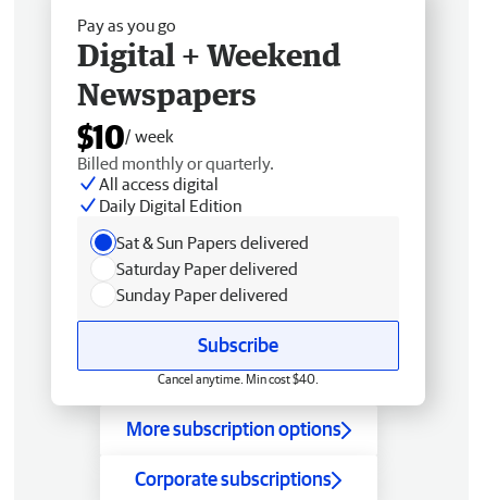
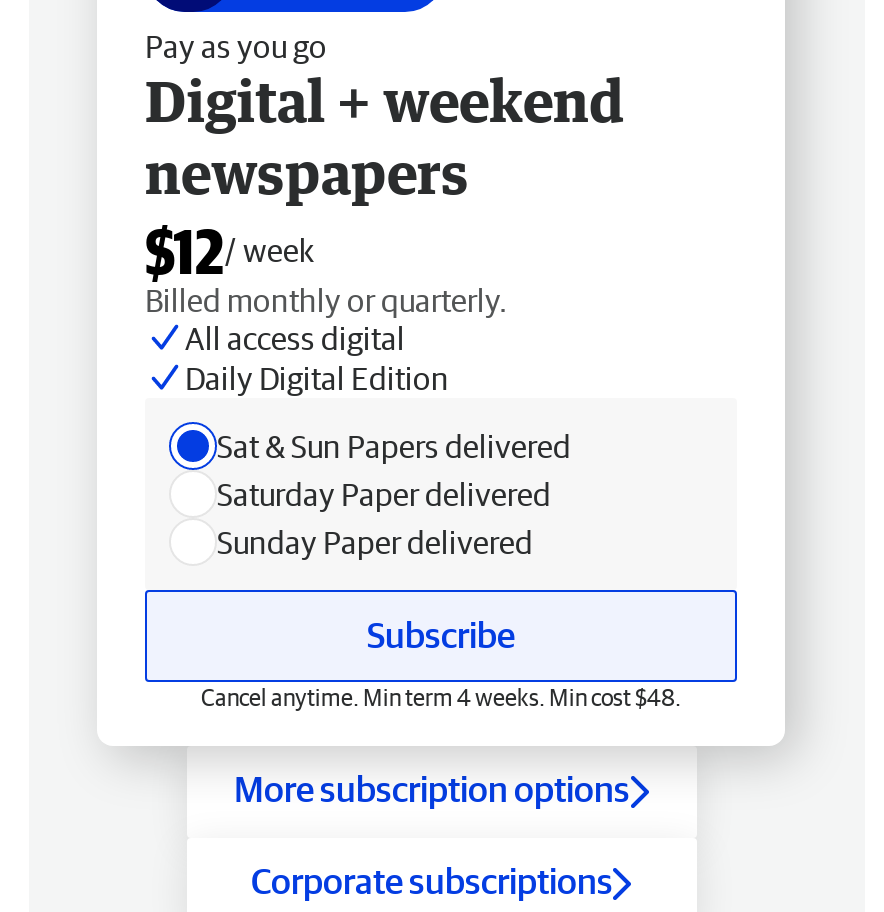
- Digital + Weekend
- Newspapers
- $10/ week
+ Digital + weekend
+ newspapers
+ $12/ week

- Cancel anytime. Min cost $40.
+ Cancel anytime. Min term 4 weeks. Min cost $48.
